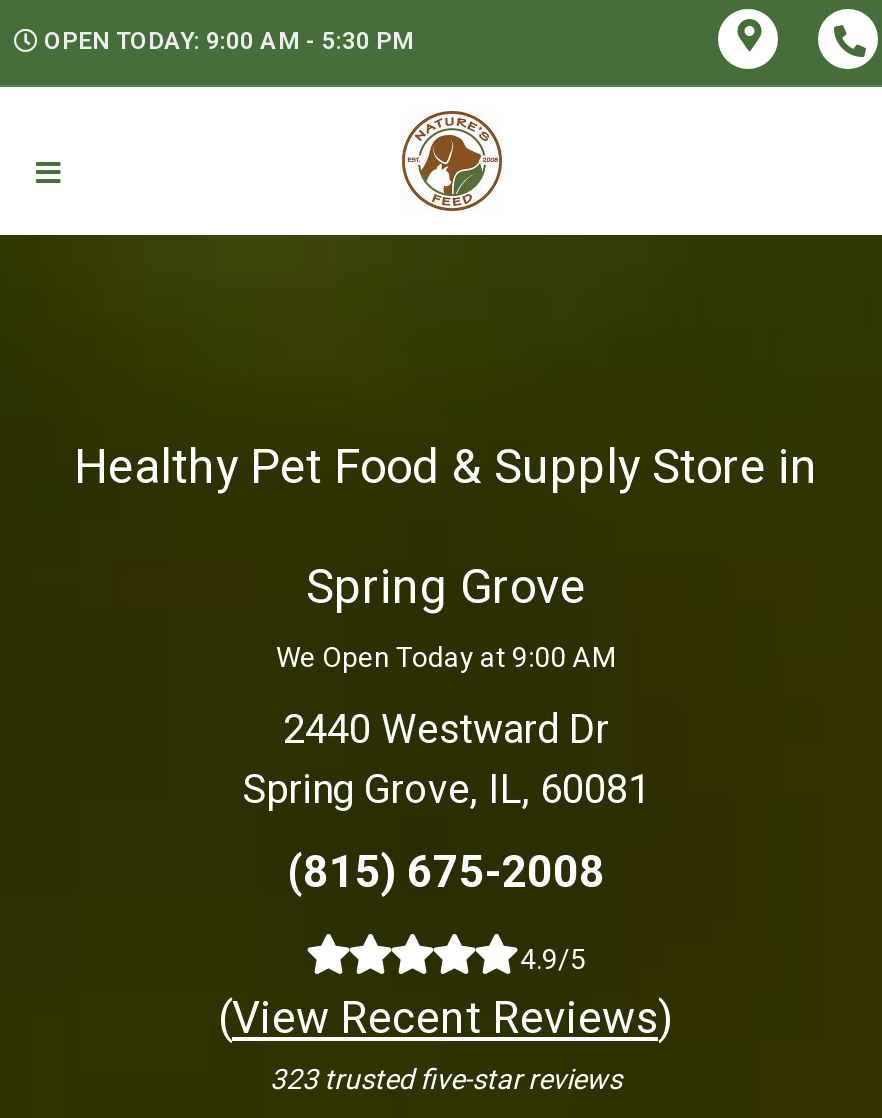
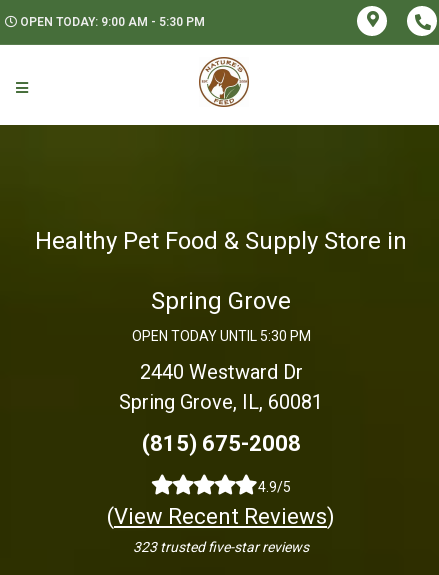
- We Open Today at 9:00 AM
+ OPEN TODAY UNTIL 5:30 PM
